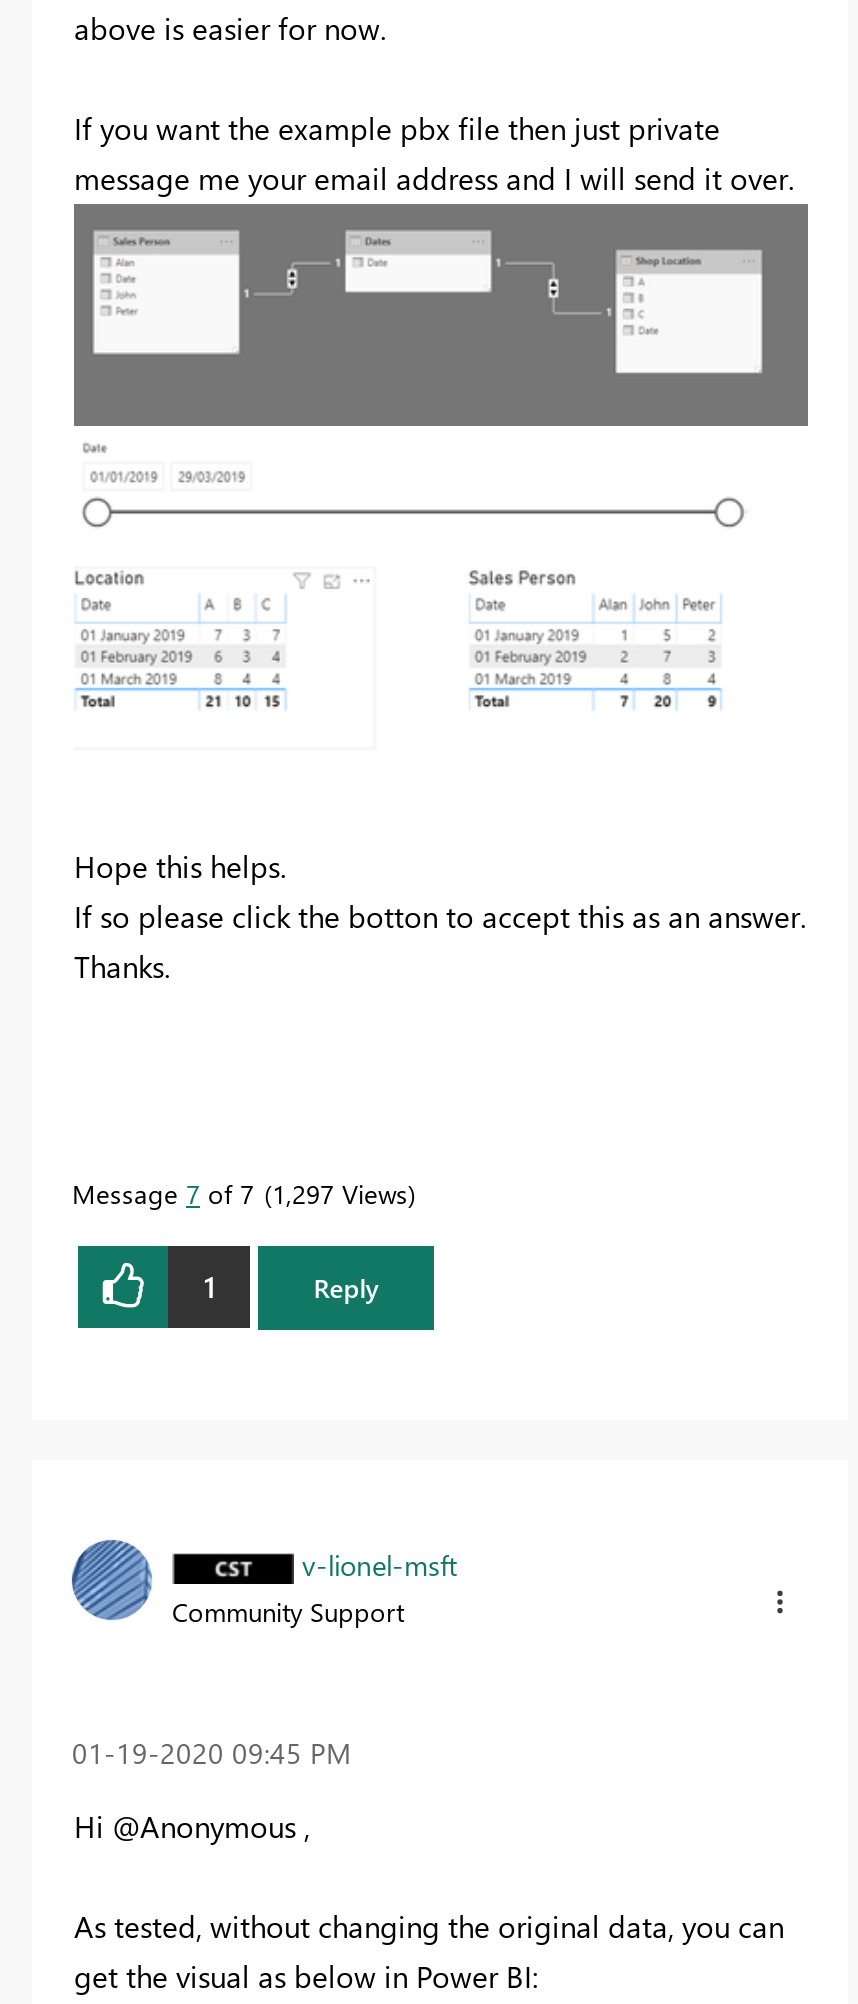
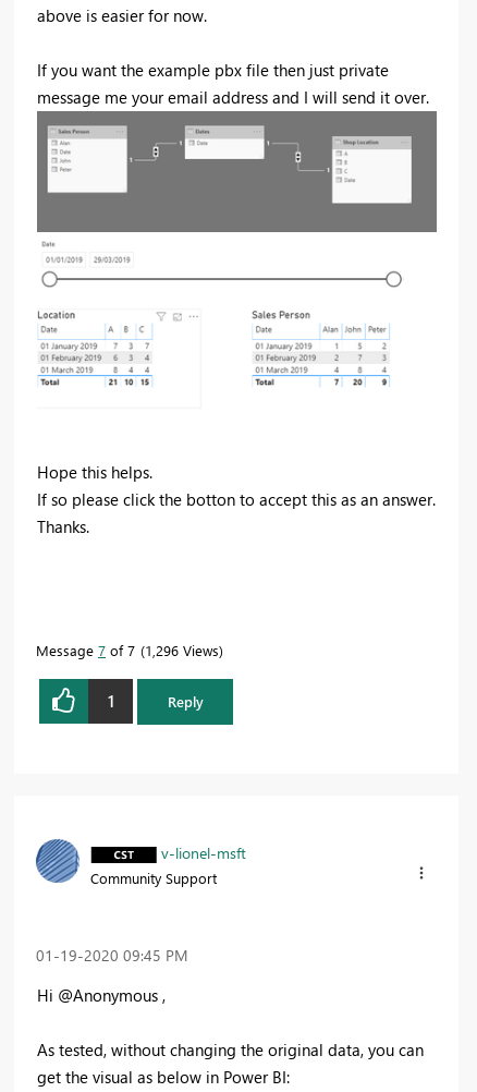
- Message 7 of 7 1,297 Views
+ Message 7 of 7 1,296 Views
